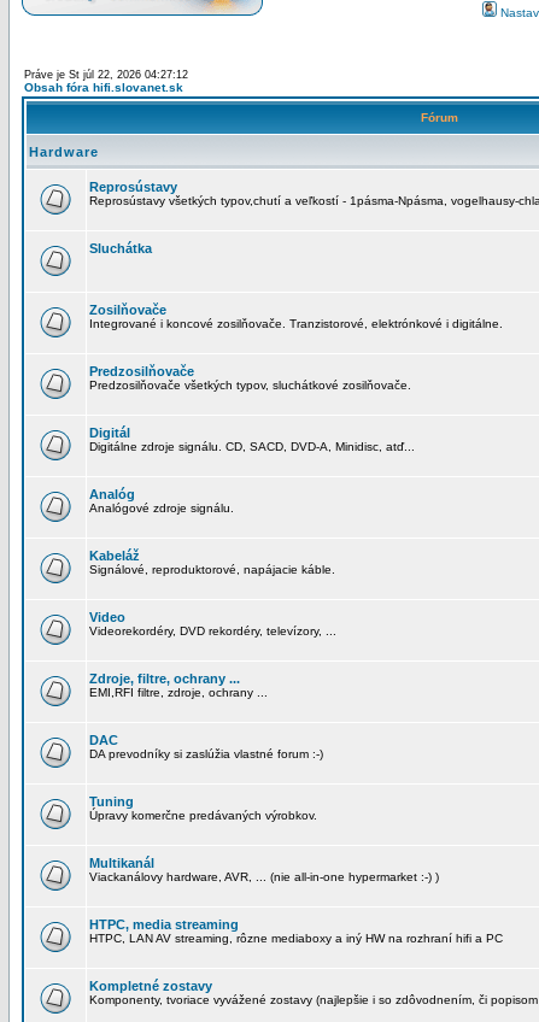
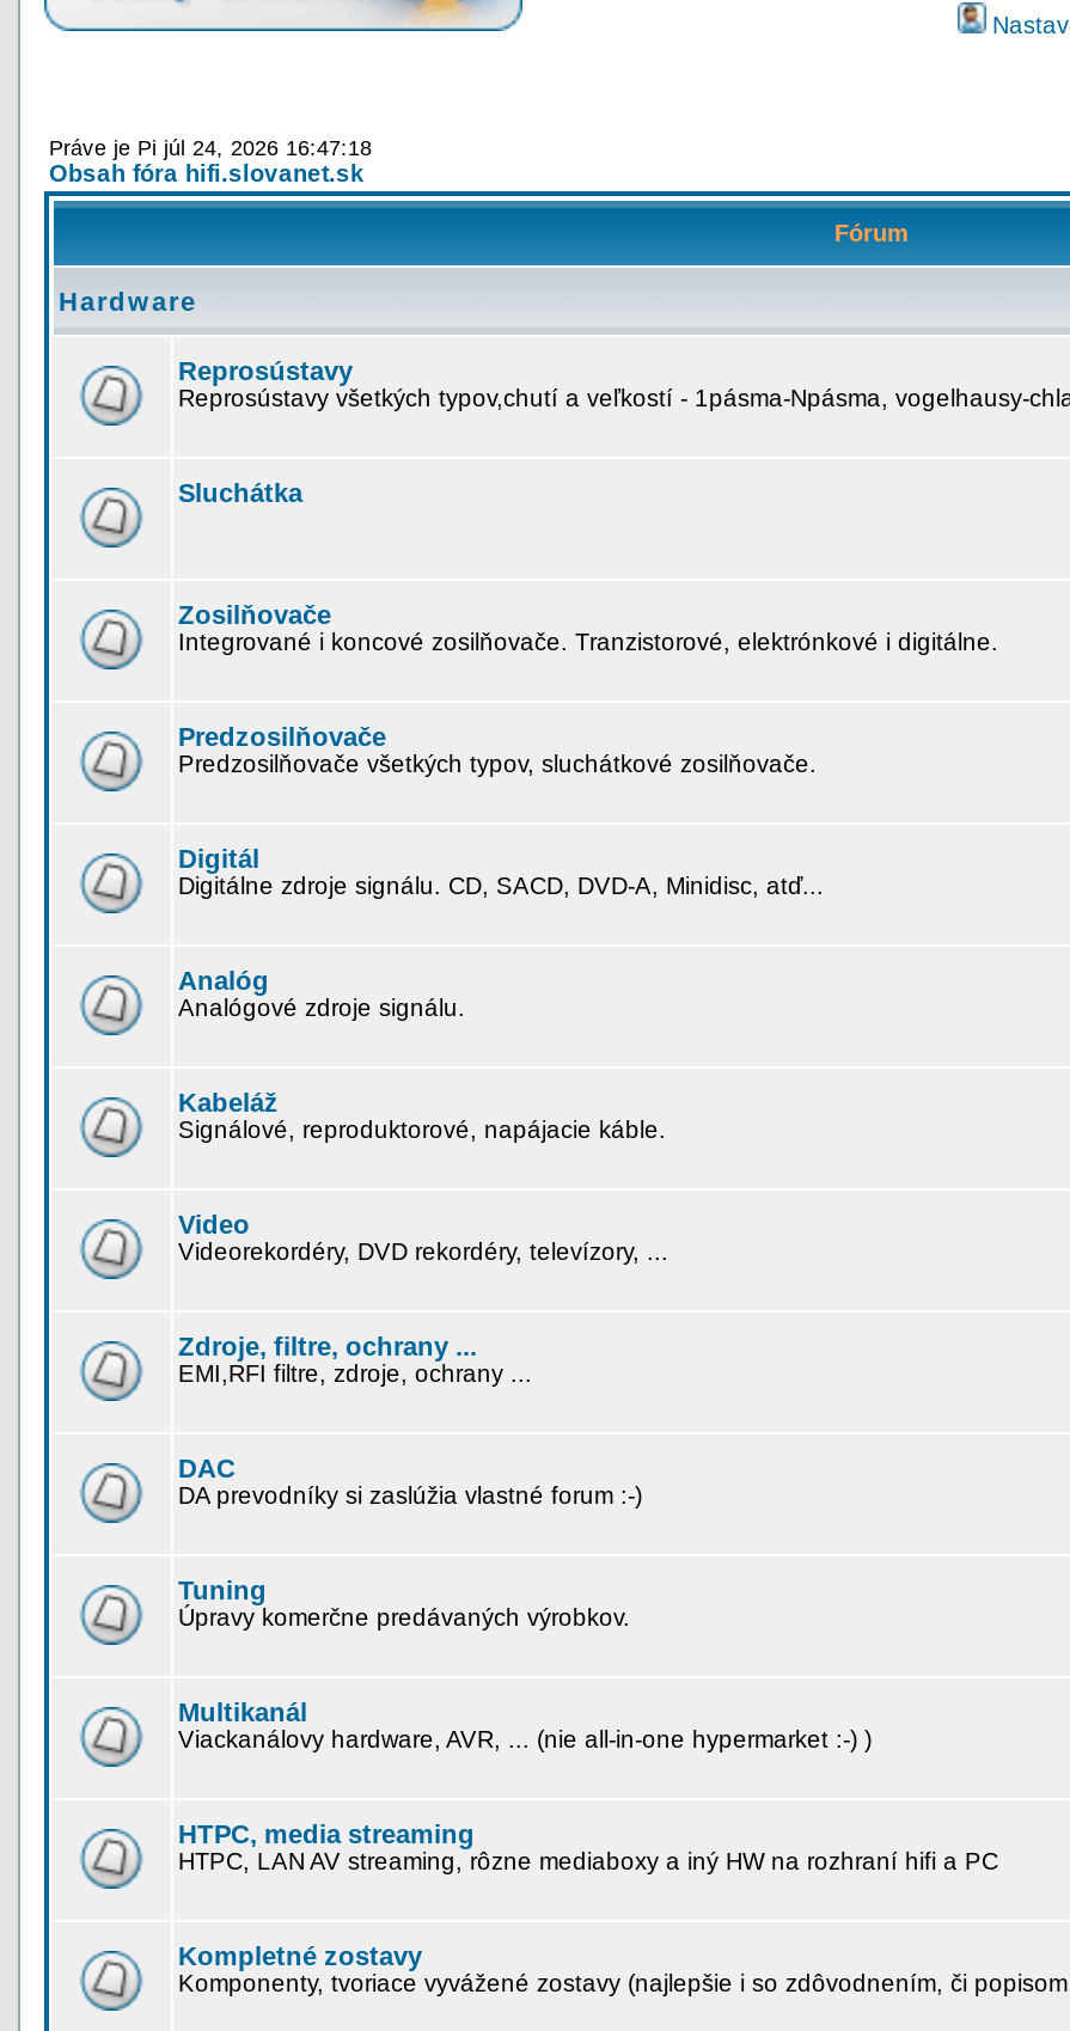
- Práve je St júl 22, 2026 04:27:12
+ Práve je Pi júl 24, 2026 16:47:18
